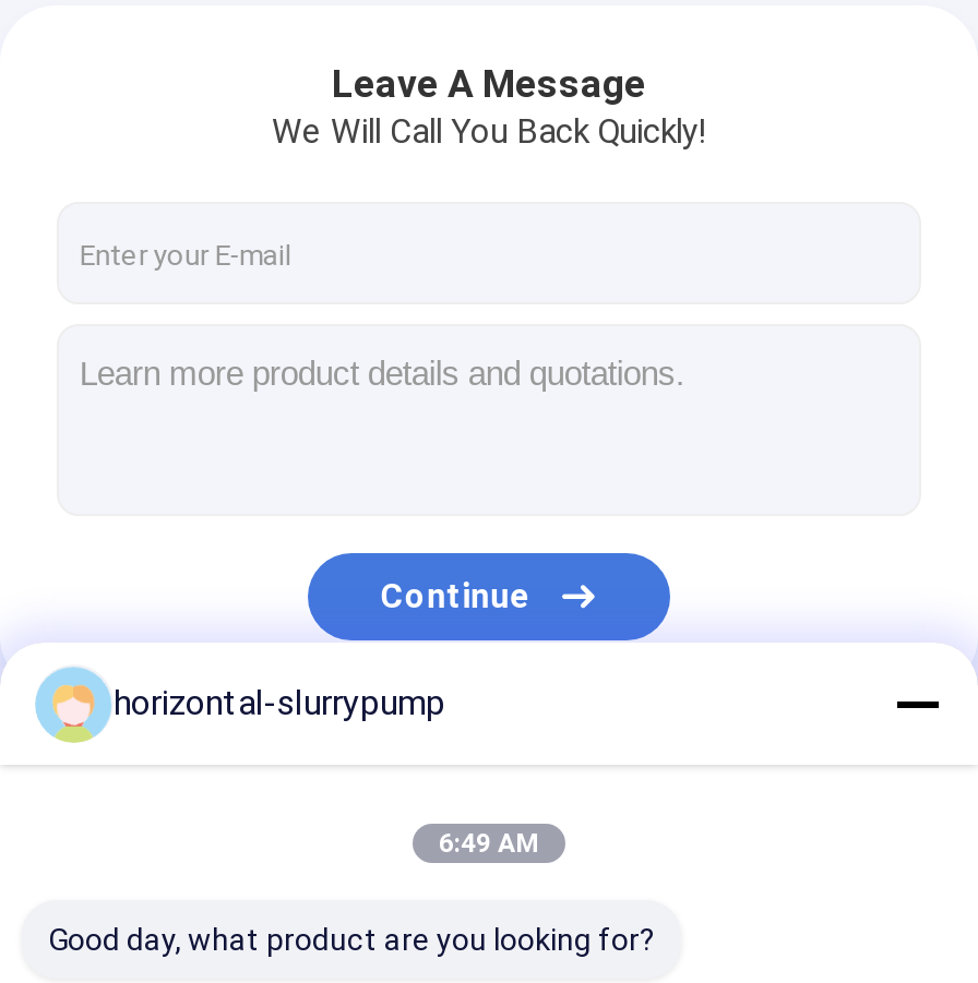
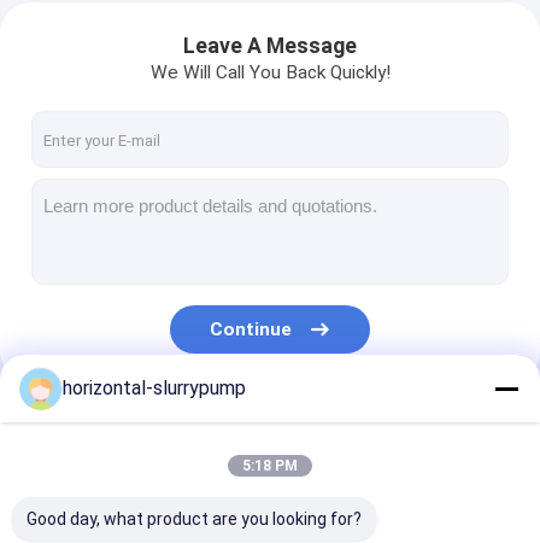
- 6:49 AM
+ 5:18 PM
